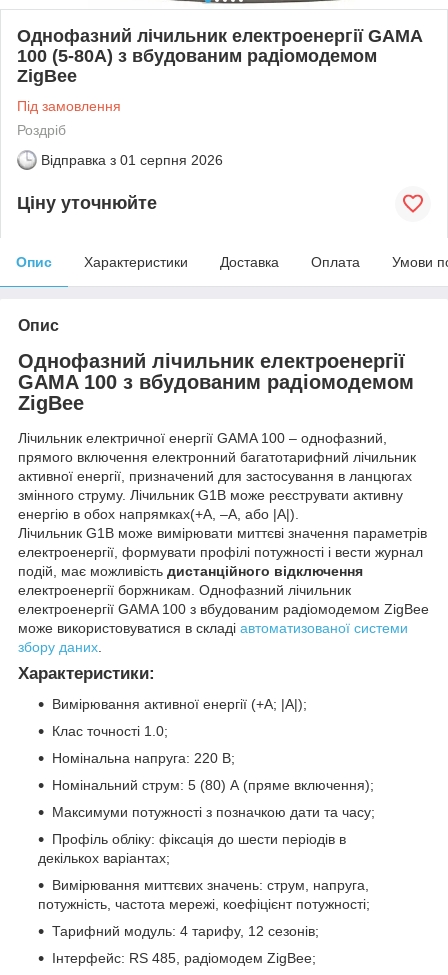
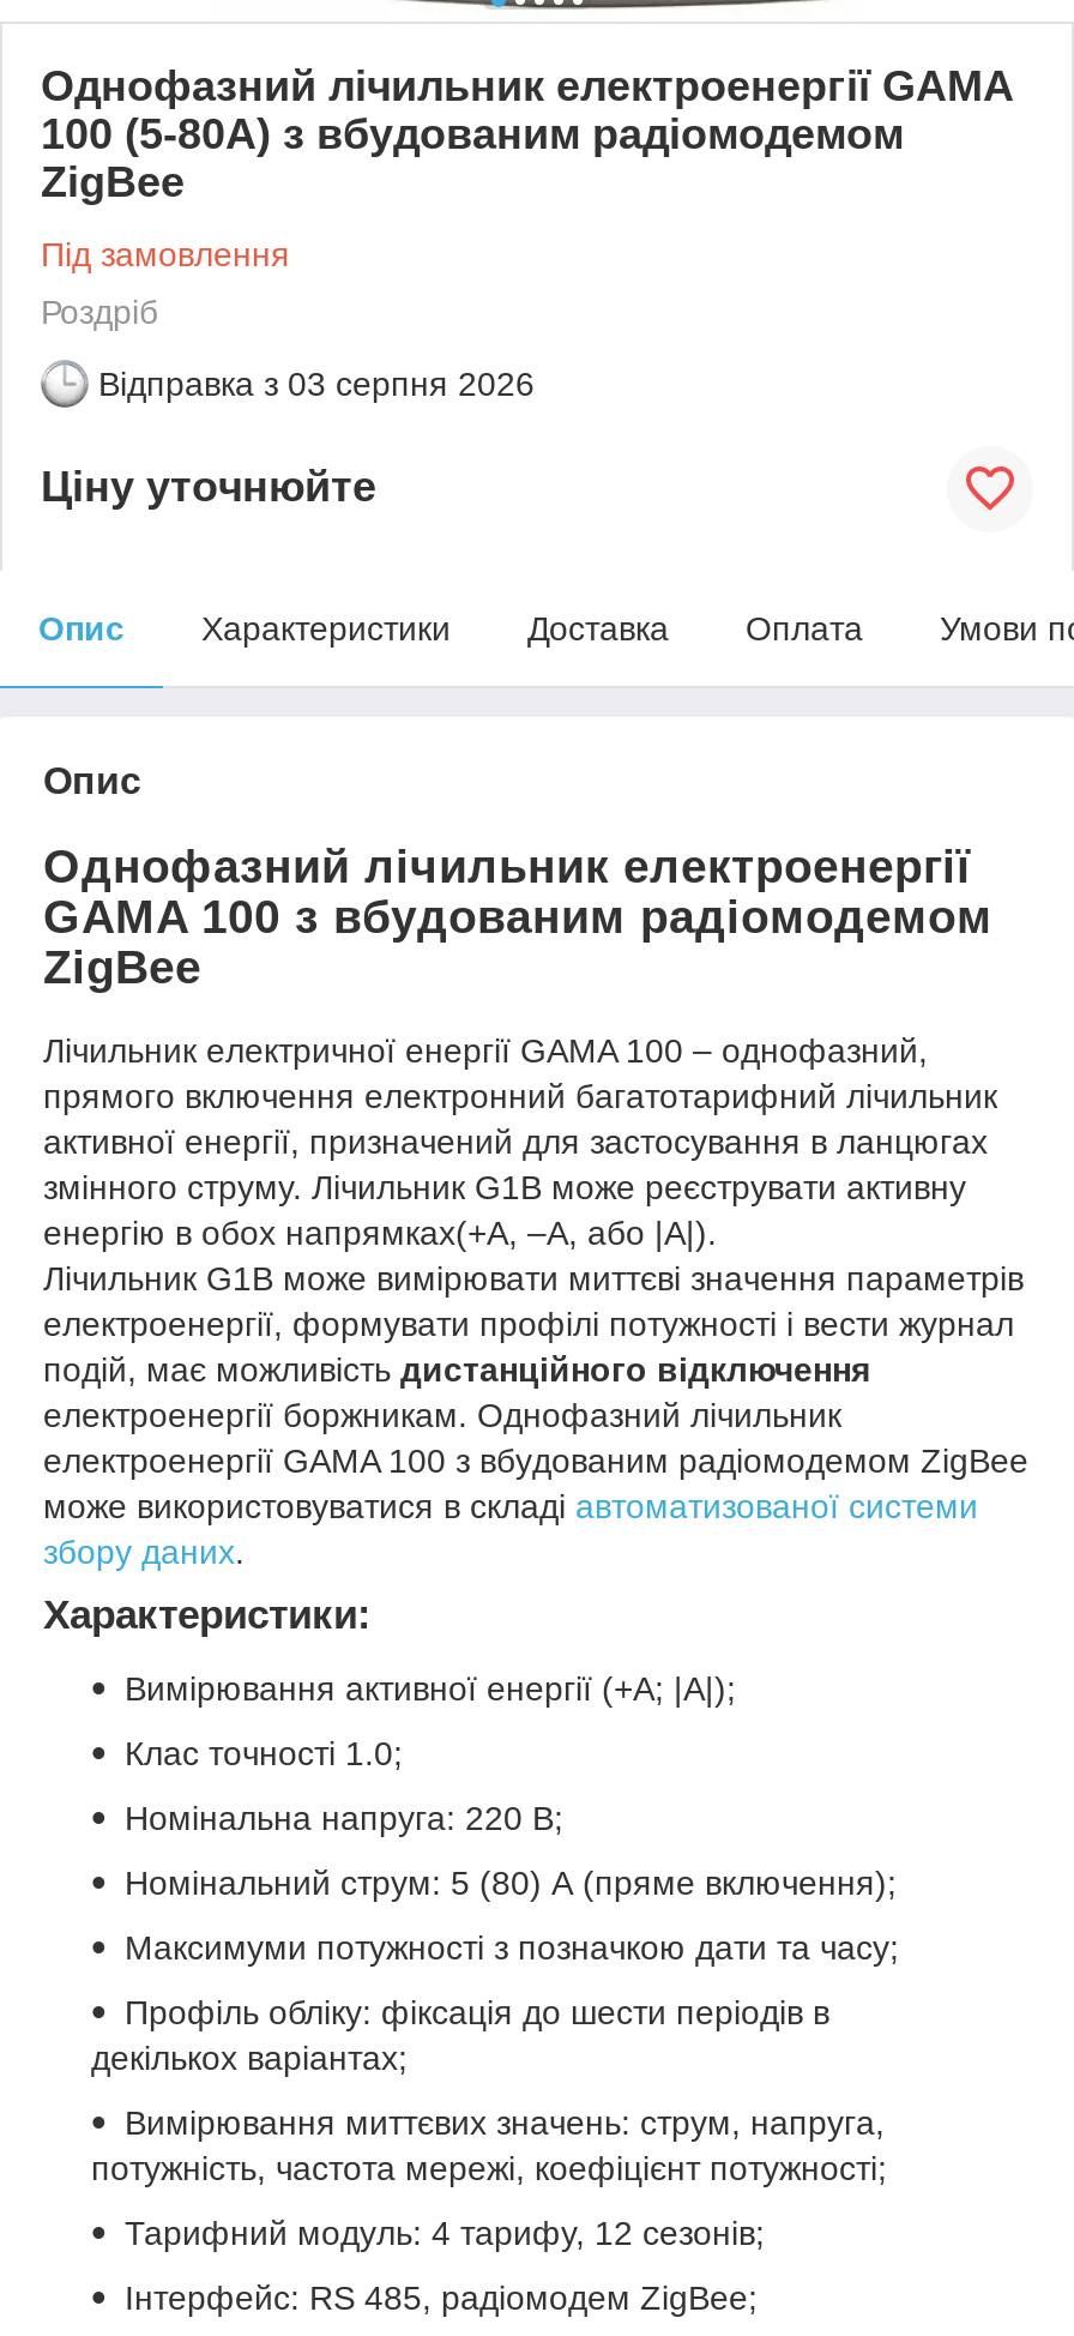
- Відправка з 01 серпня 2026
+ Відправка з 03 серпня 2026
